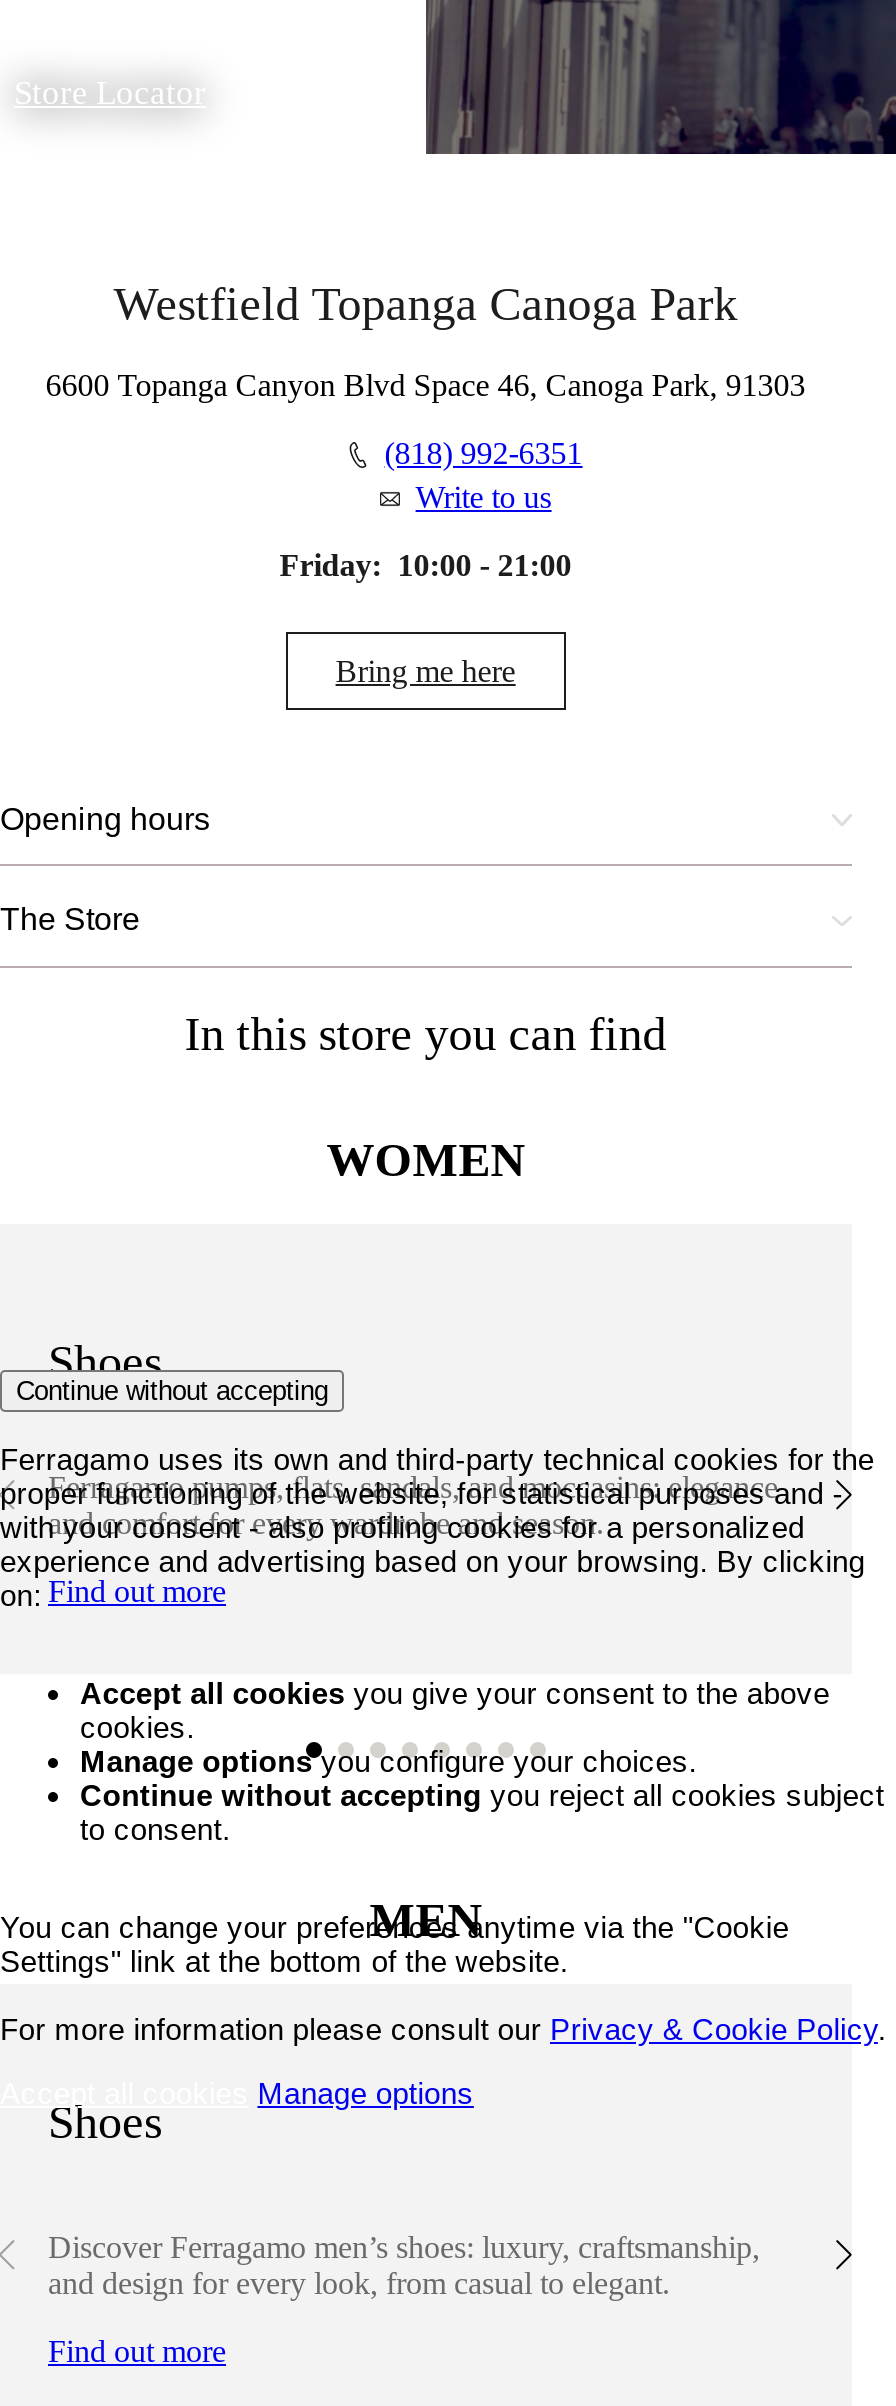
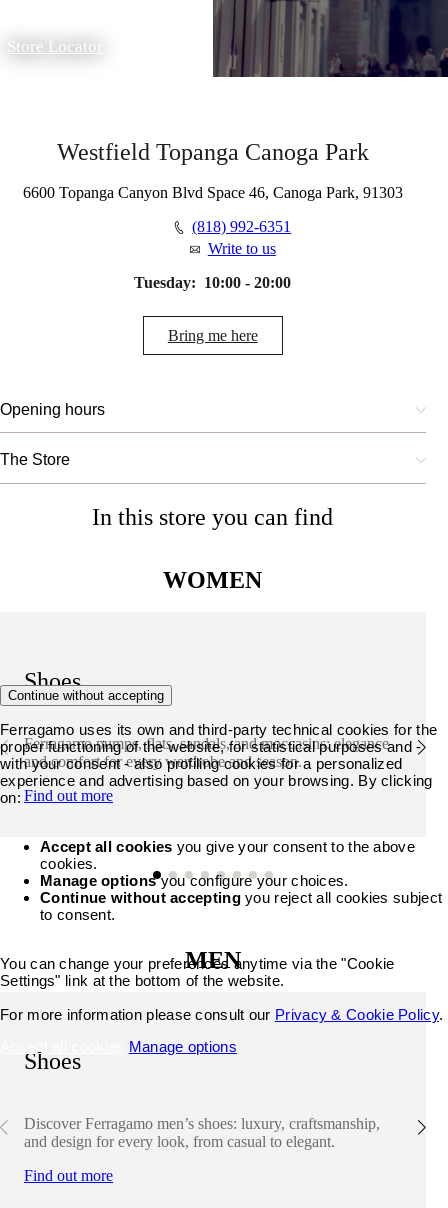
- Friday: 10:00 - 21:00
+ Tuesday: 10:00 - 20:00
